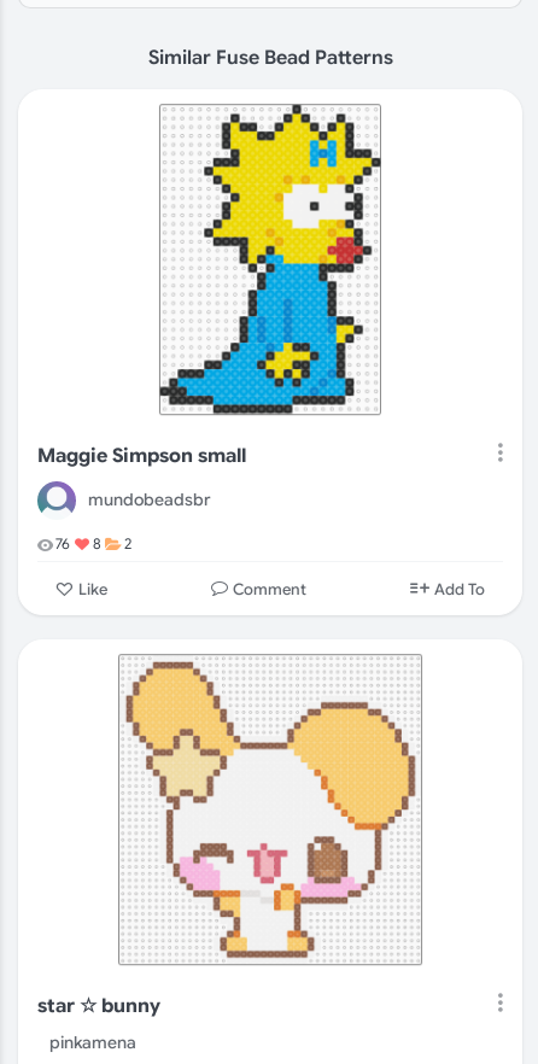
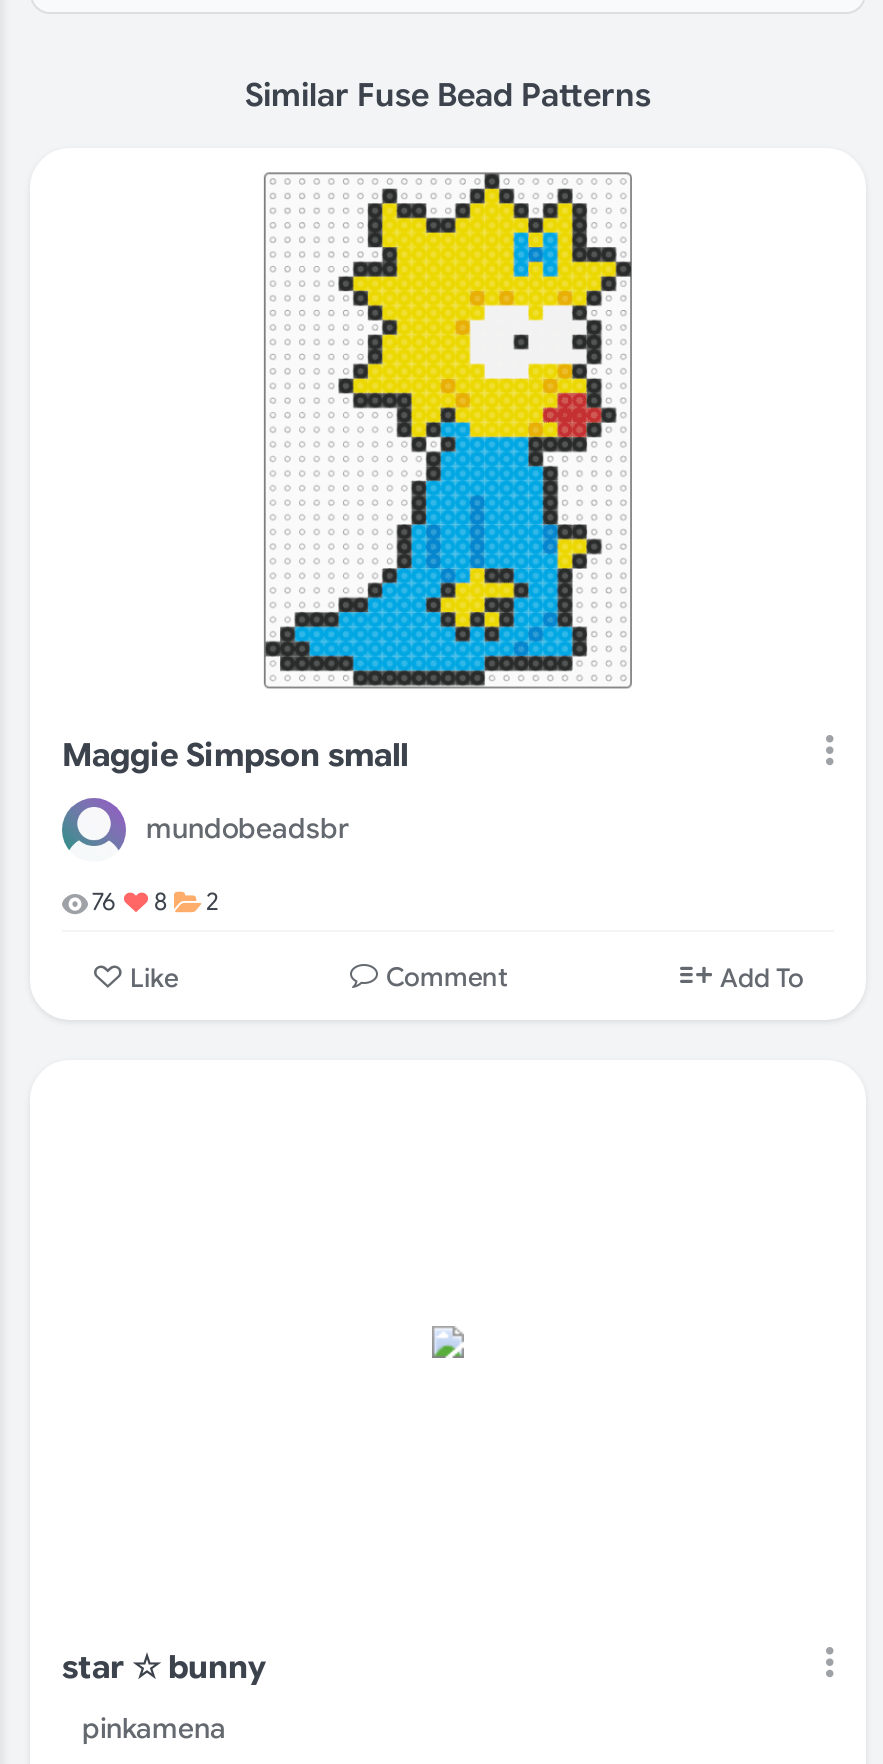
- [image]
